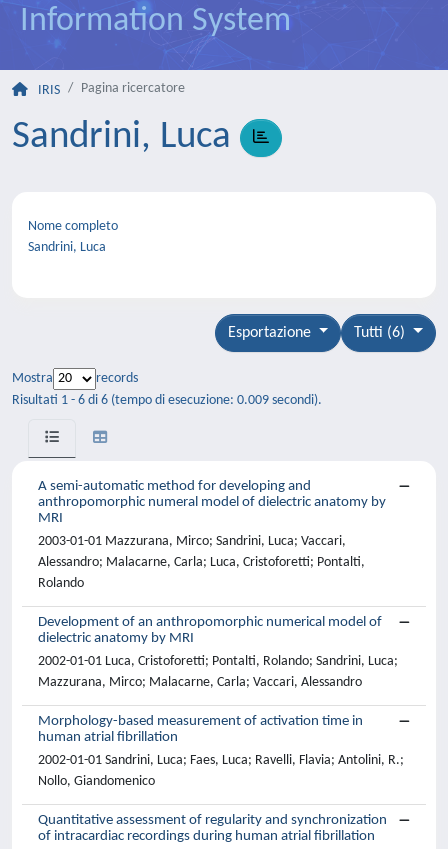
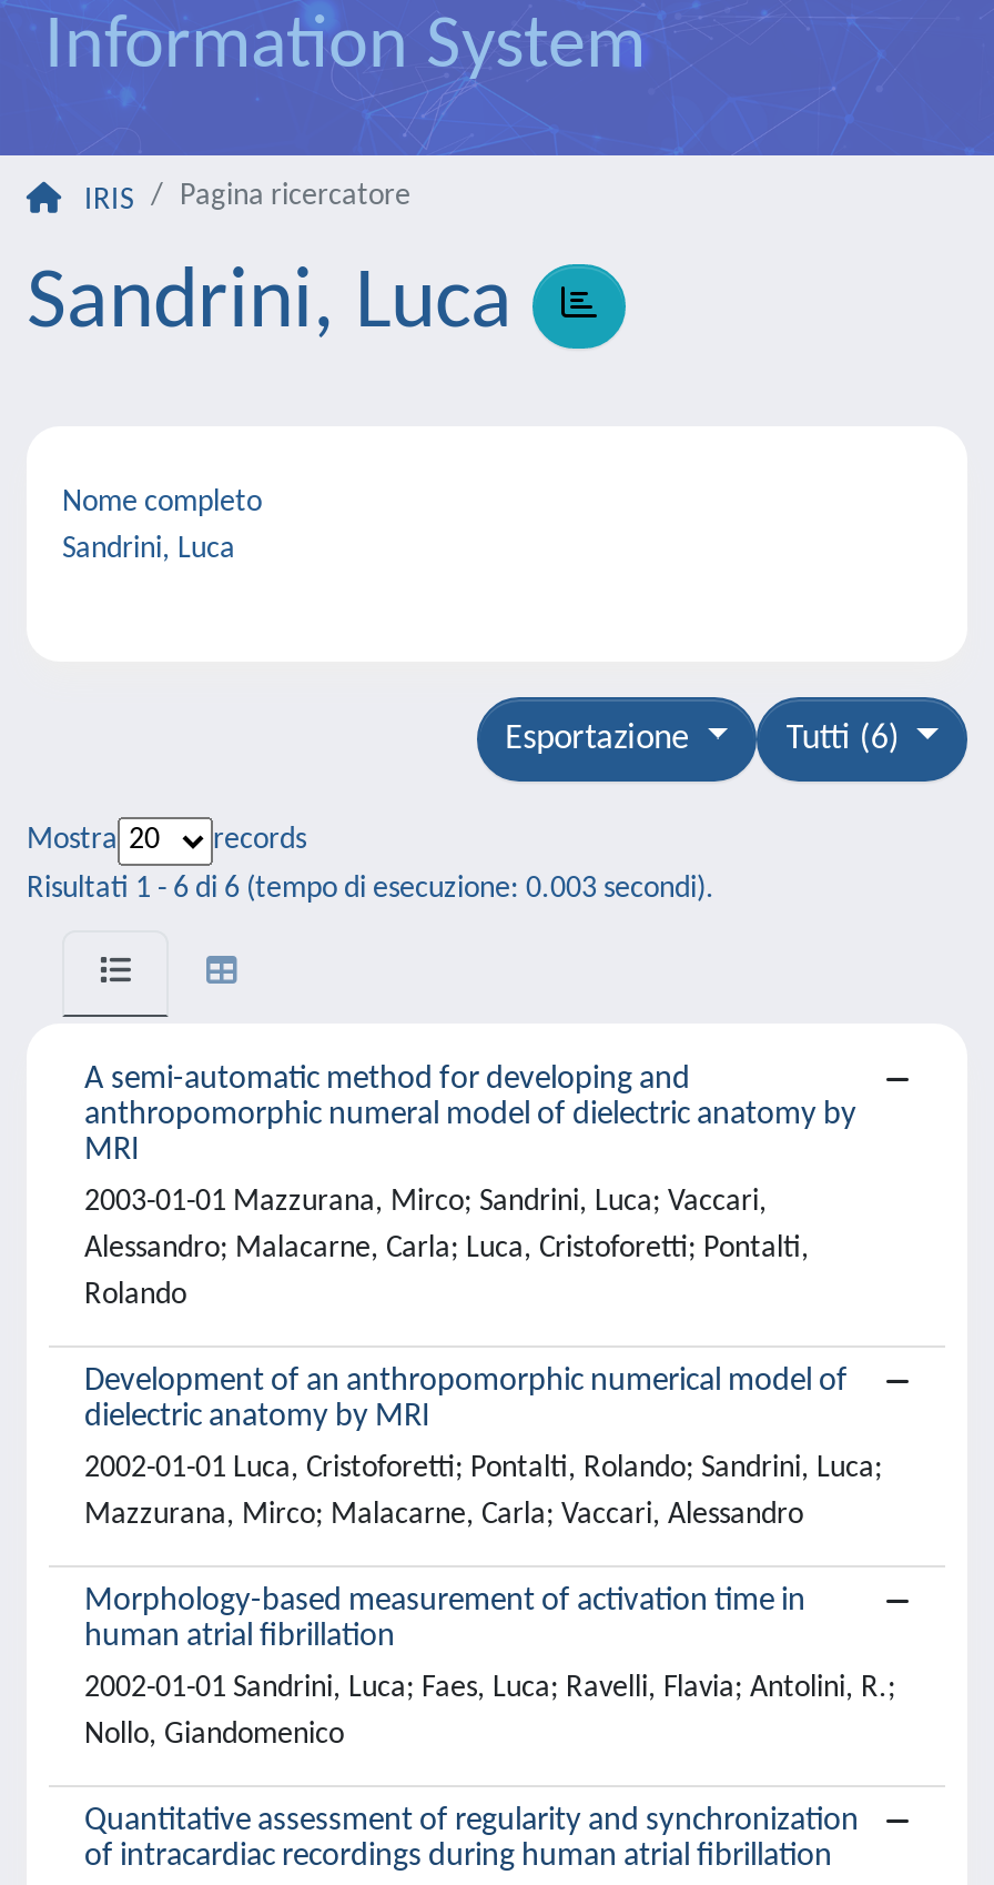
- Risultati 1 - 6 di 6 (tempo di esecuzione: 0.009 secondi).
+ Risultati 1 - 6 di 6 (tempo di esecuzione: 0.003 secondi).
